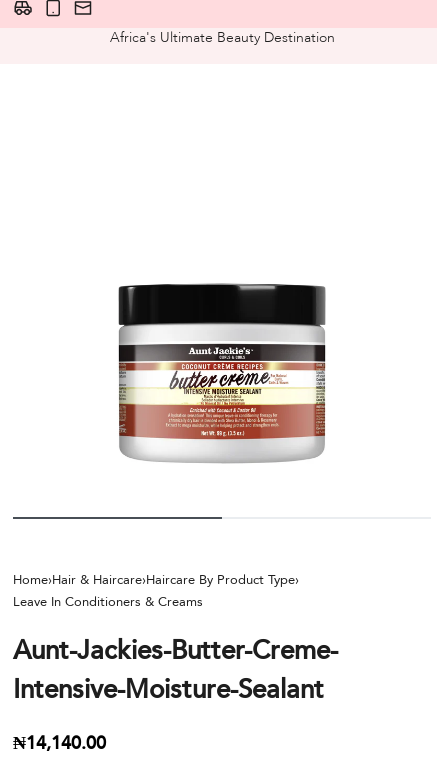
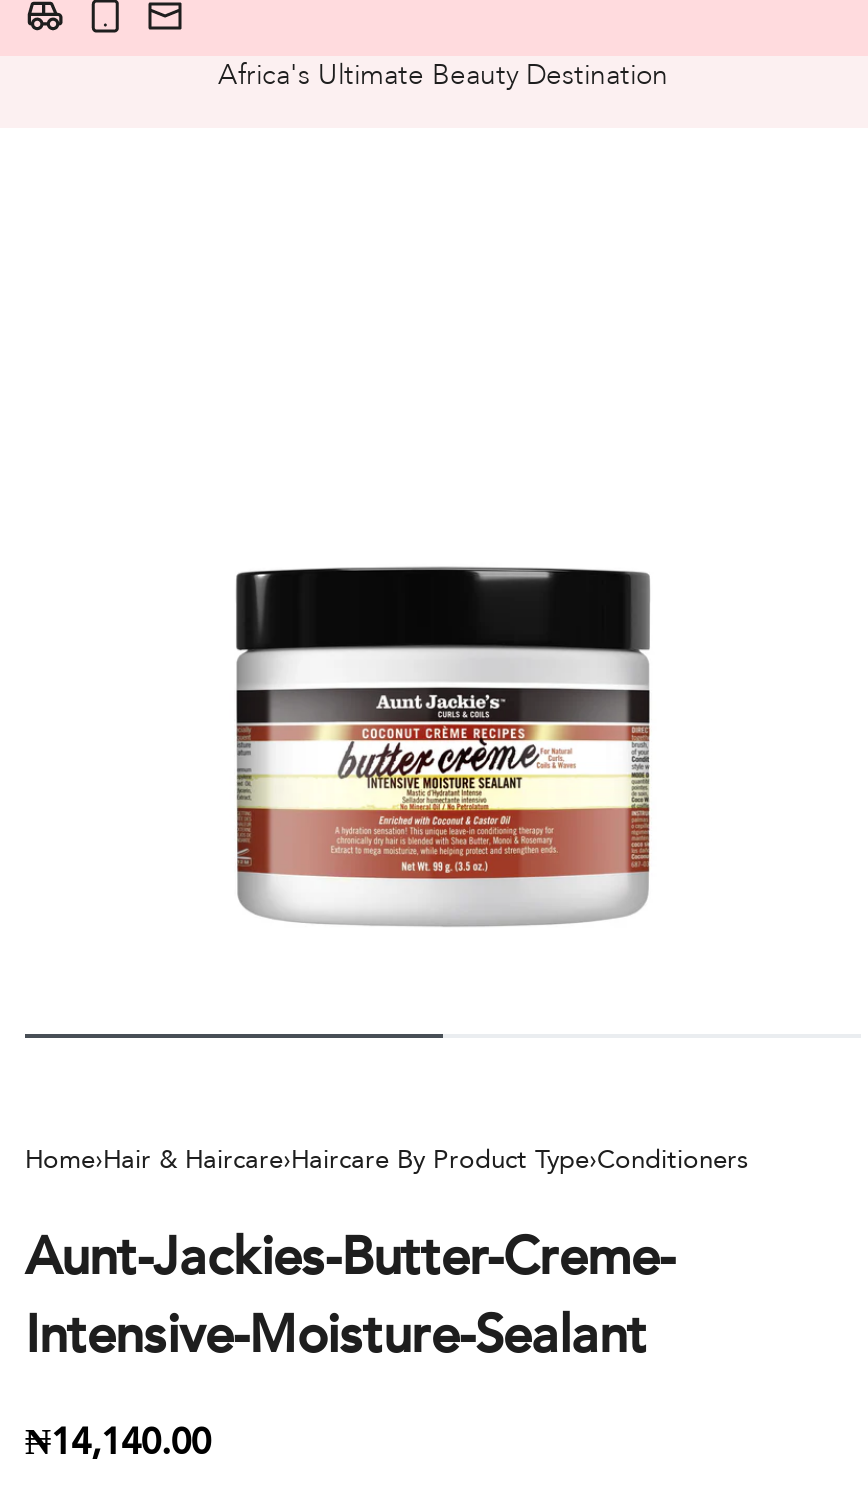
- Home›Hair & Haircare›Haircare By Product Type›
- Leave In Conditioners & Creams
+ Home›Hair & Haircare›Haircare By Product Type›Conditioners
